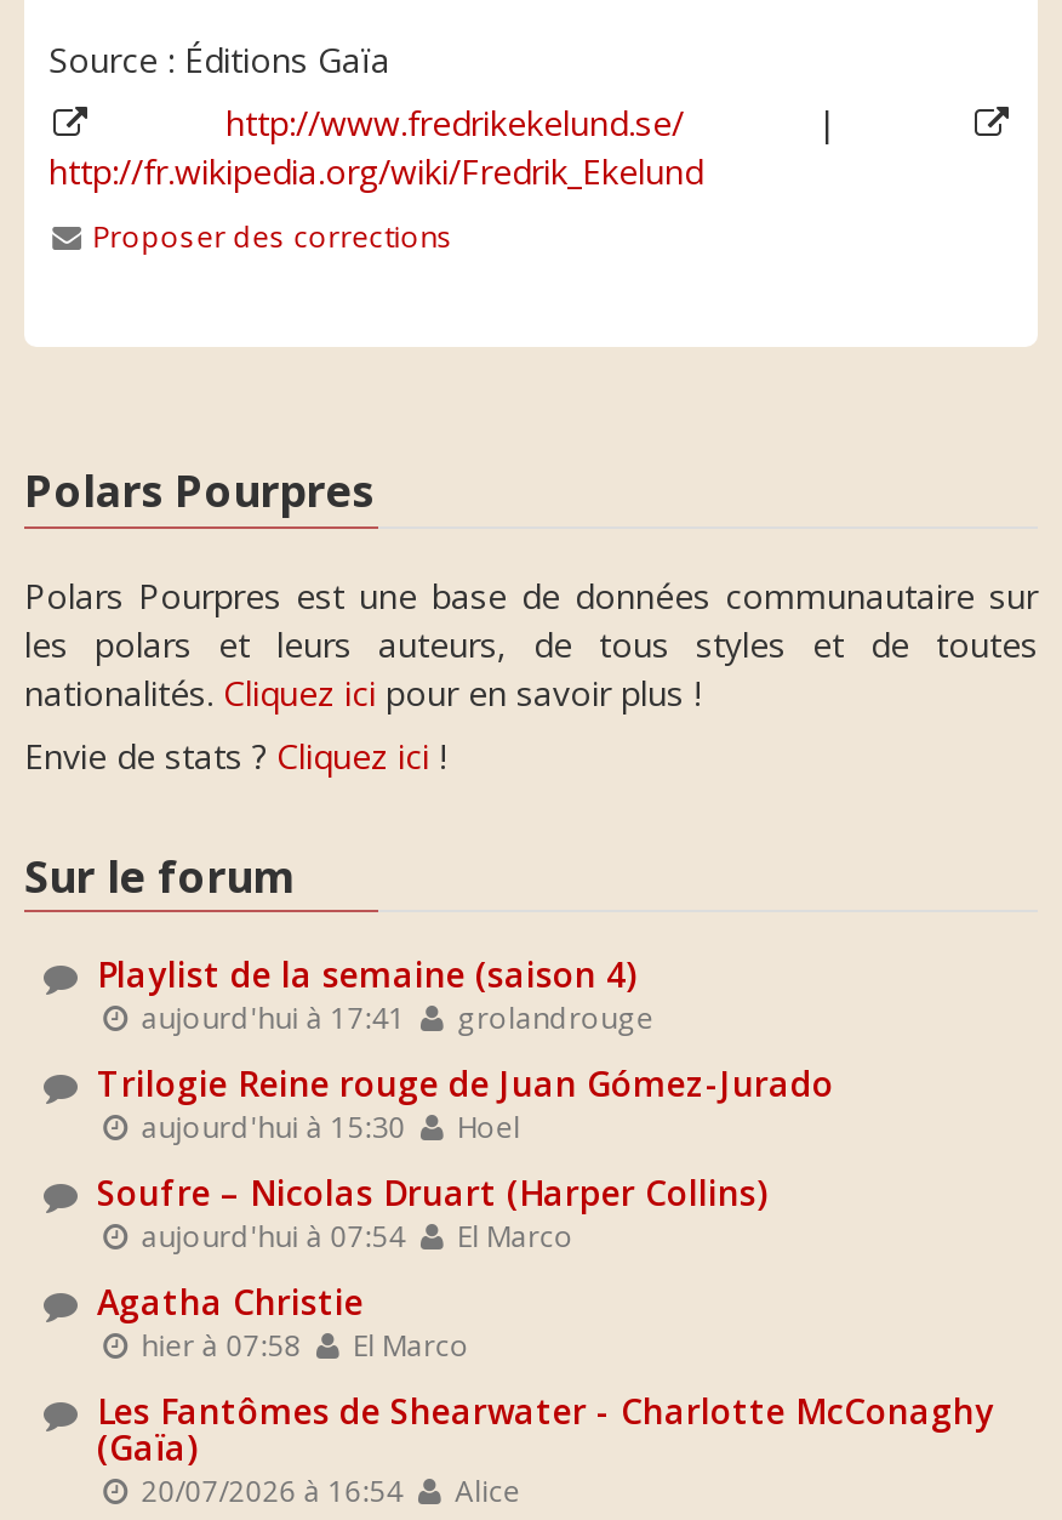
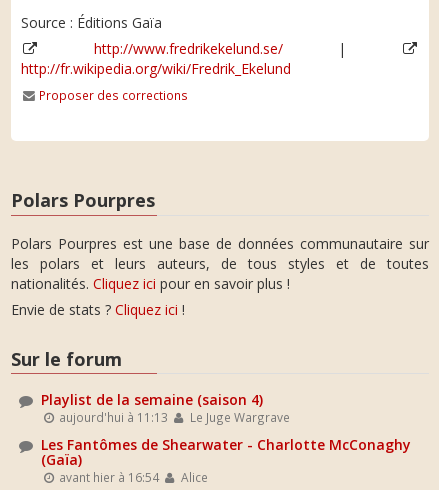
- aujourd'hui à 17:41
- grolandrouge
- Trilogie Reine rouge de Juan Gómez-Jurado
- aujourd'hui à 15:30
- Hoel
- Soufre – Nicolas Druart (Harper Collins)
- aujourd'hui à 07:54
- El Marco
- Agatha Christie
- hier à 07:58
- El Marco
+ aujourd'hui à 11:13
+ Le Juge Wargrave

- 20/07/2026 à 16:54 Alice
+ avant hier à 16:54 Alice
